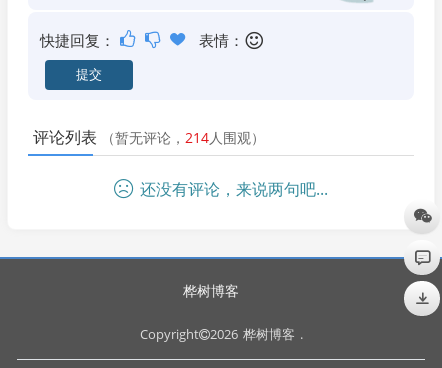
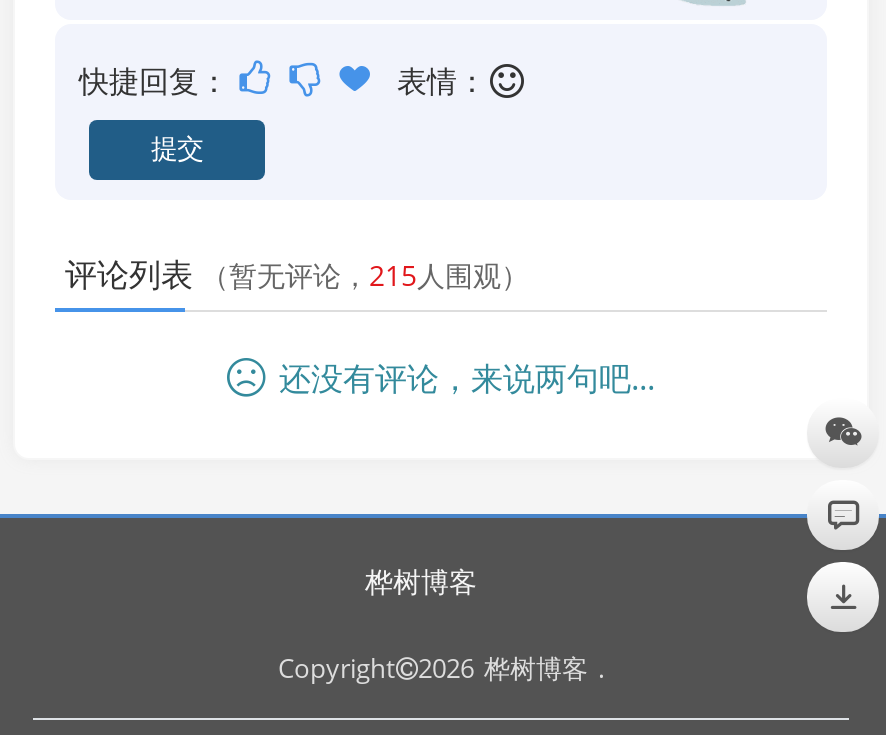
- 评论列表（暂无评论，214人围观）
+ 评论列表（暂无评论，215人围观）
